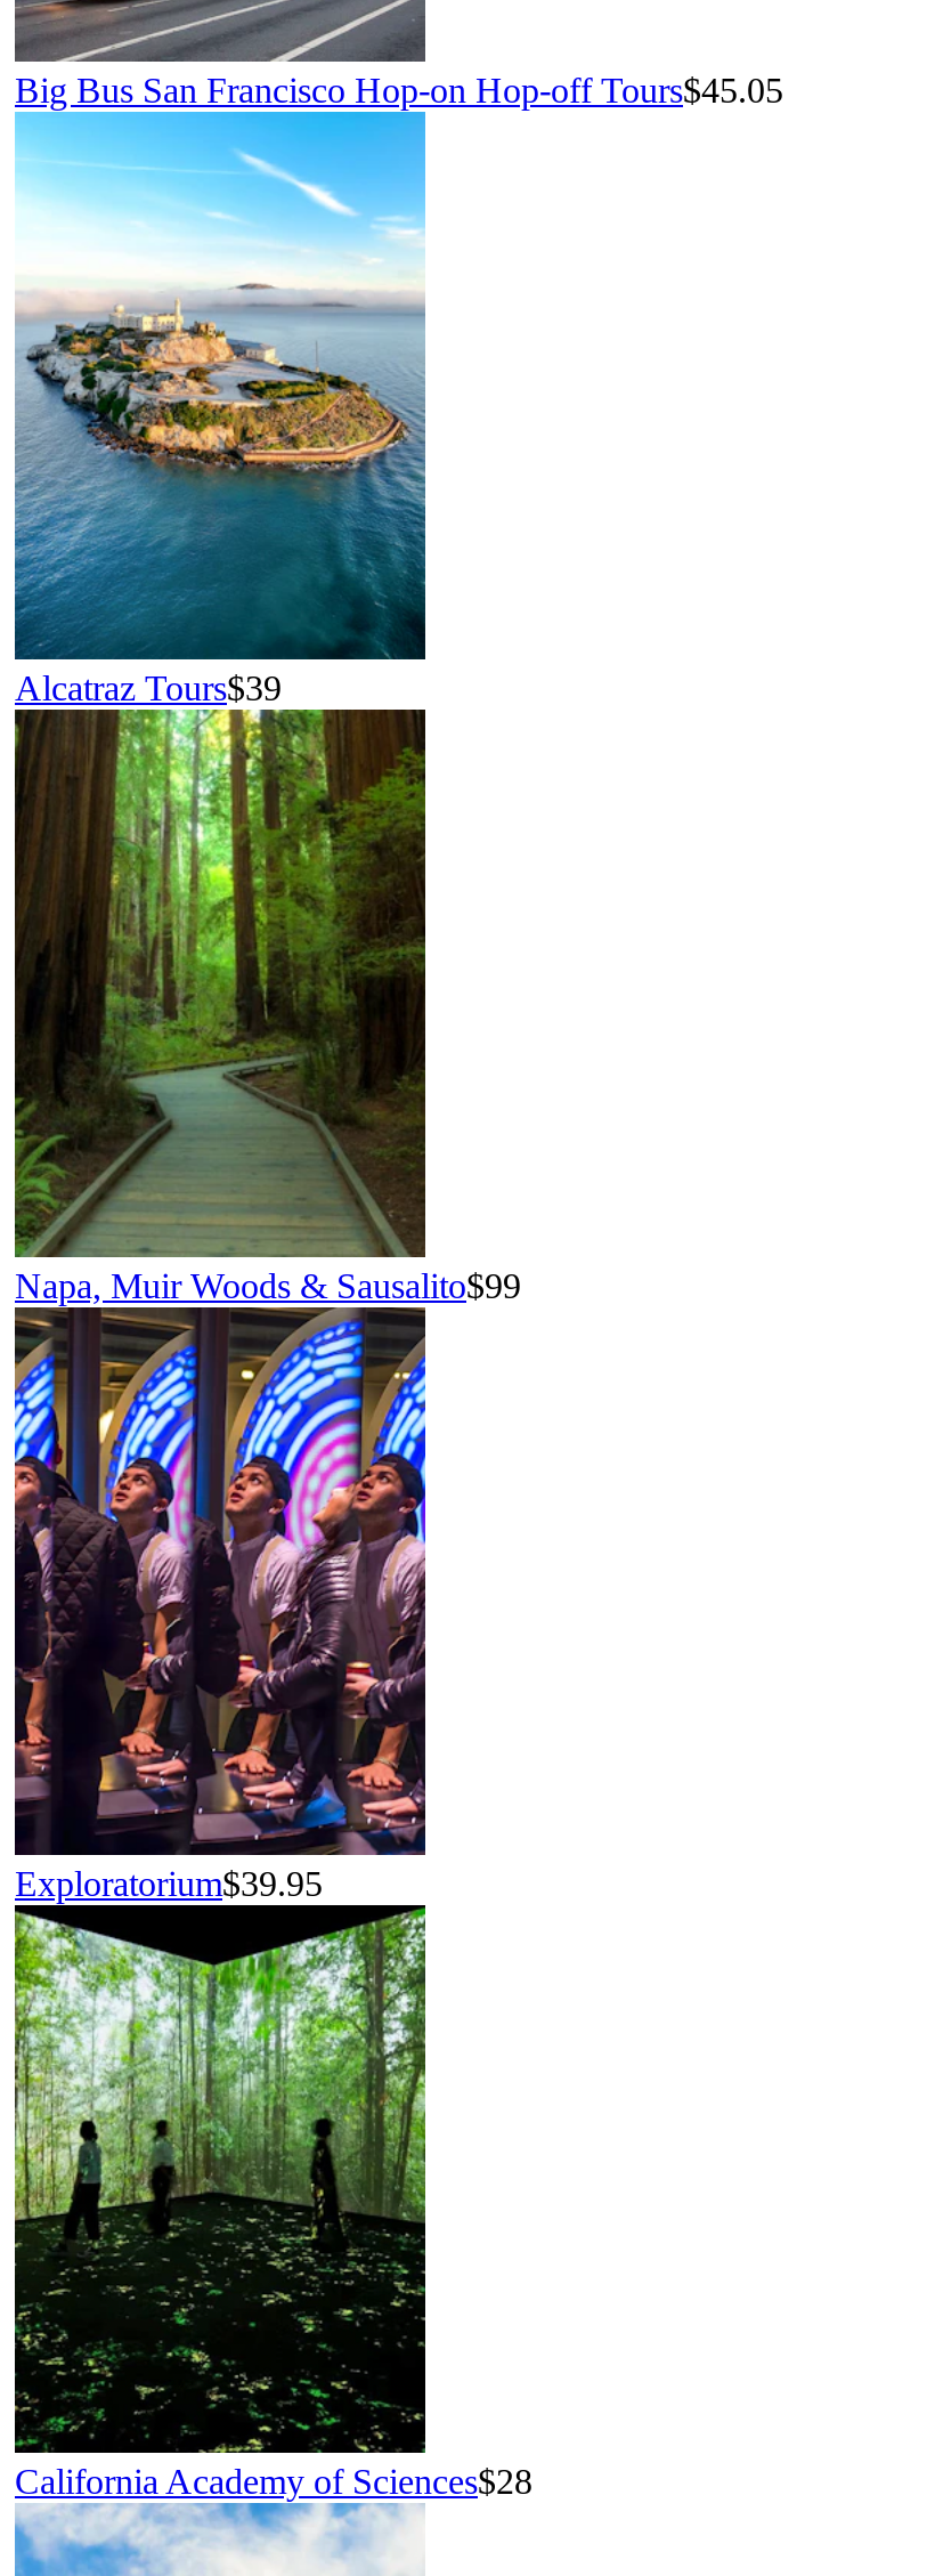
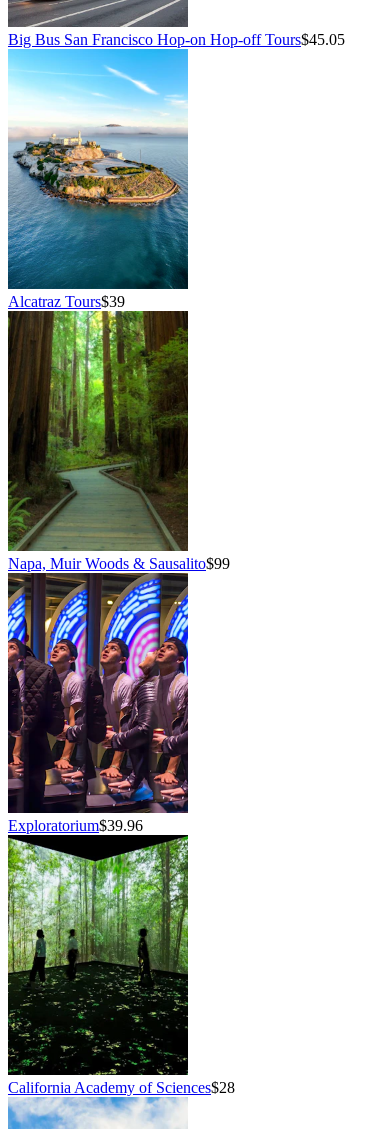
- Exploratorium$39.95
+ Exploratorium$39.96
